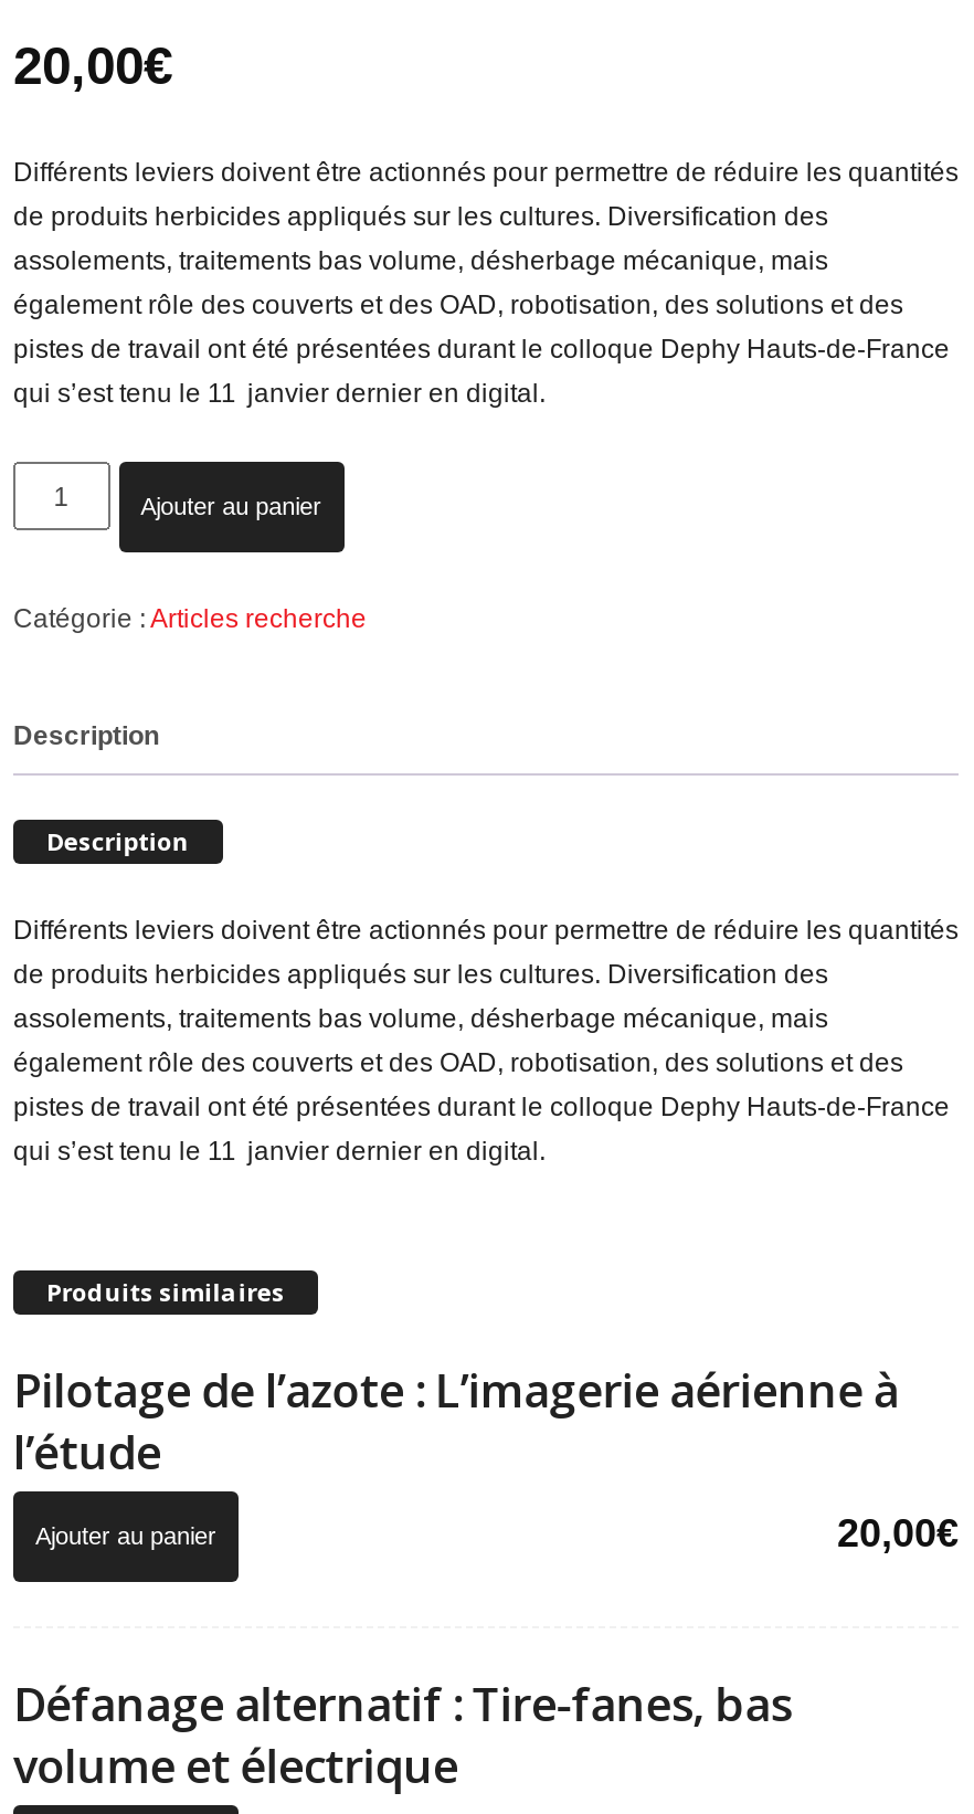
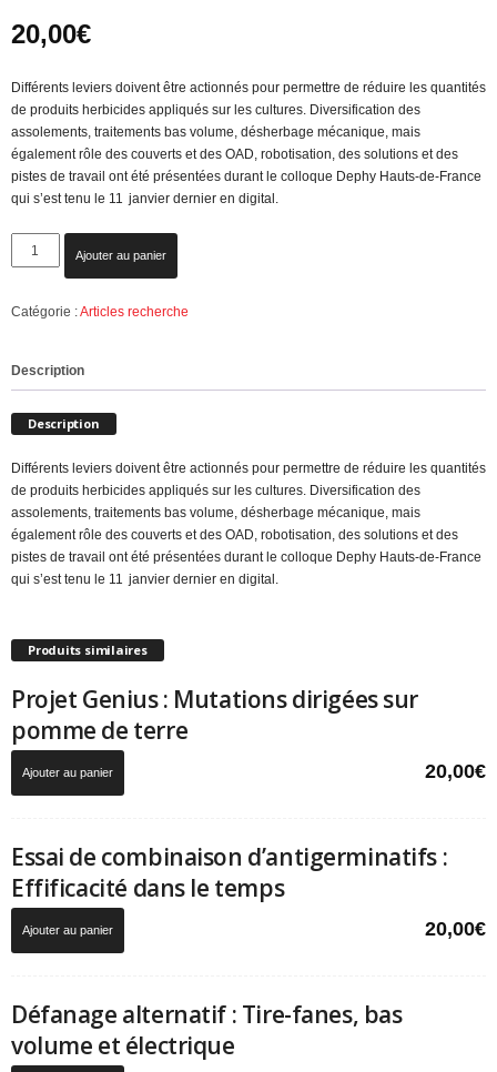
- Pilotage de l’azote : L’imagerie aérienne à
- l’étude
+ Projet Genius : Mutations dirigées sur
+ pomme de terre
+ 20,00€
+ Ajouter au panier
+ Essai de combinaison d’antigerminatifs :
+ Effificacité dans le temps
